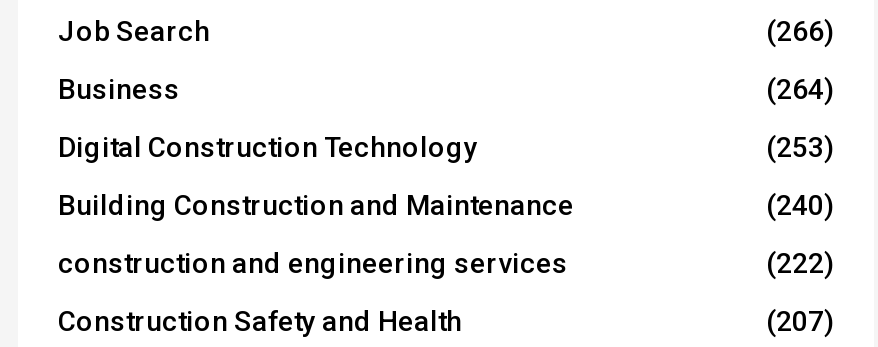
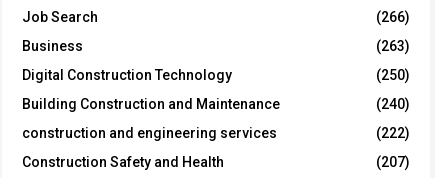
- (264)
+ (263)

- (253)
+ (250)
